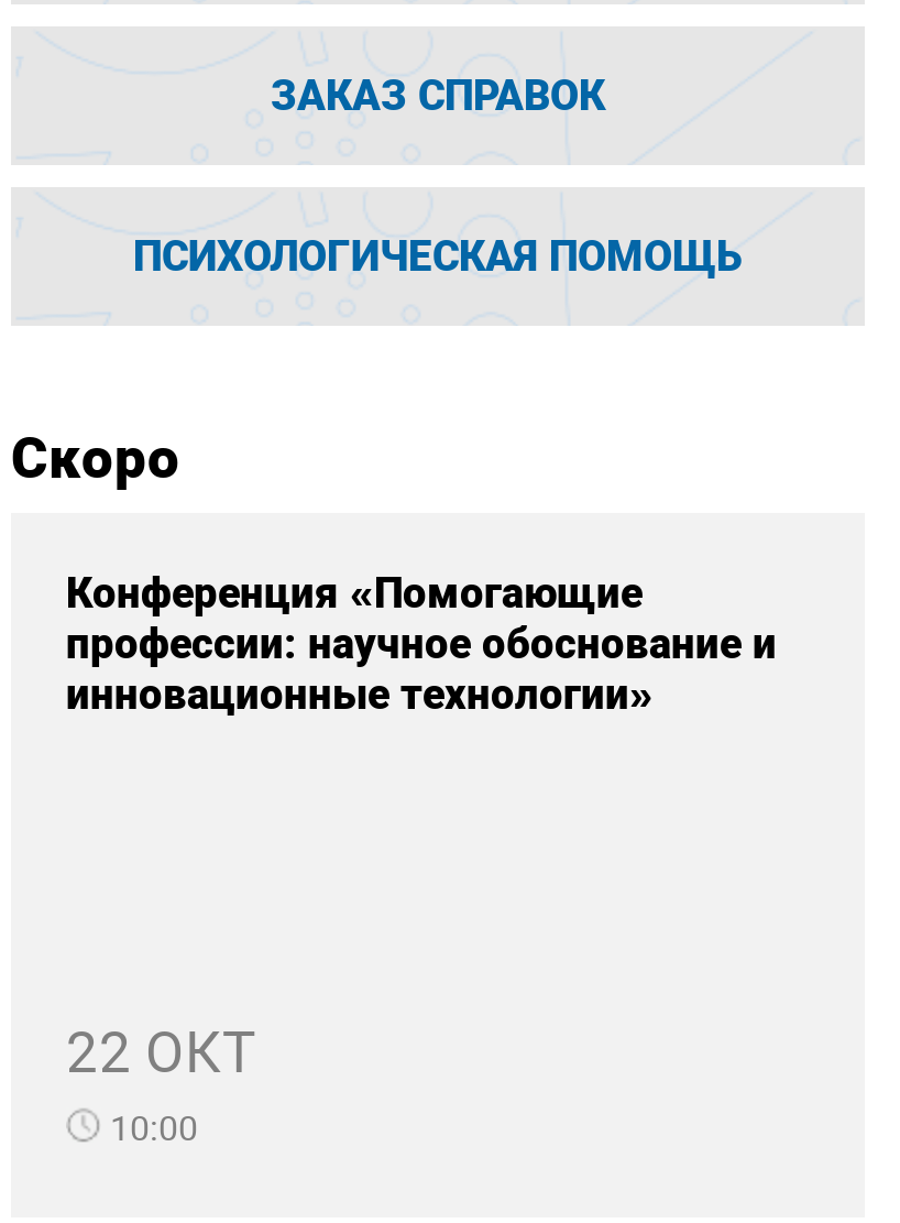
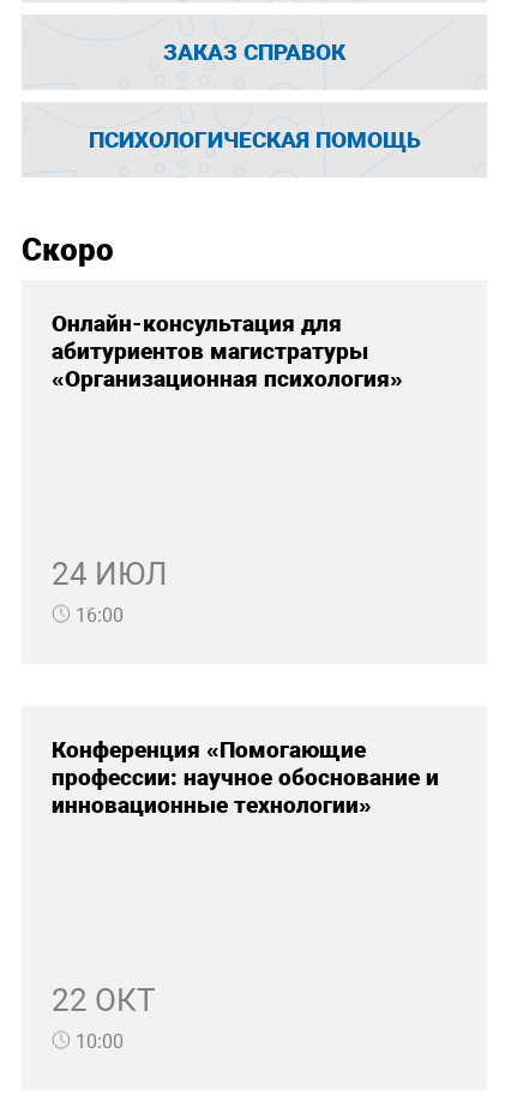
+ Онлайн-консультация для
+ абитуриентов магистратуры
+ «Организационная психология»

+ 24 ИЮЛ
+ 16:00
